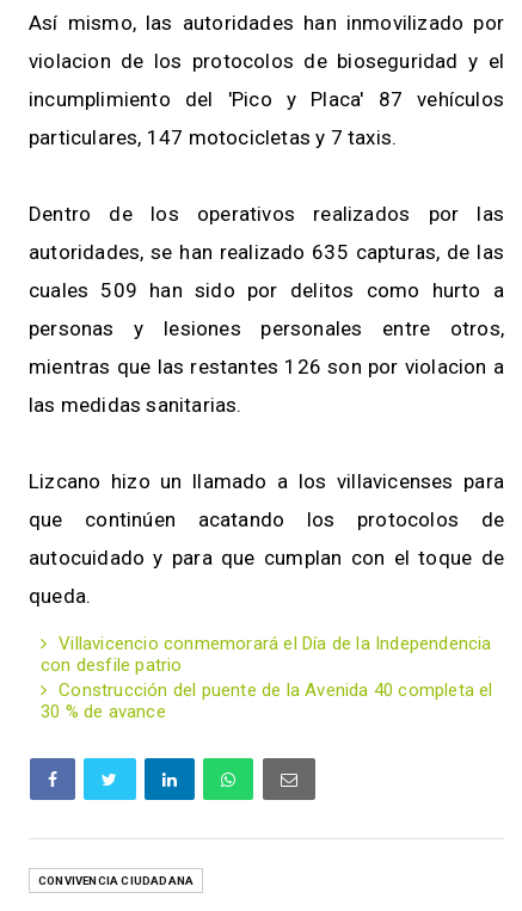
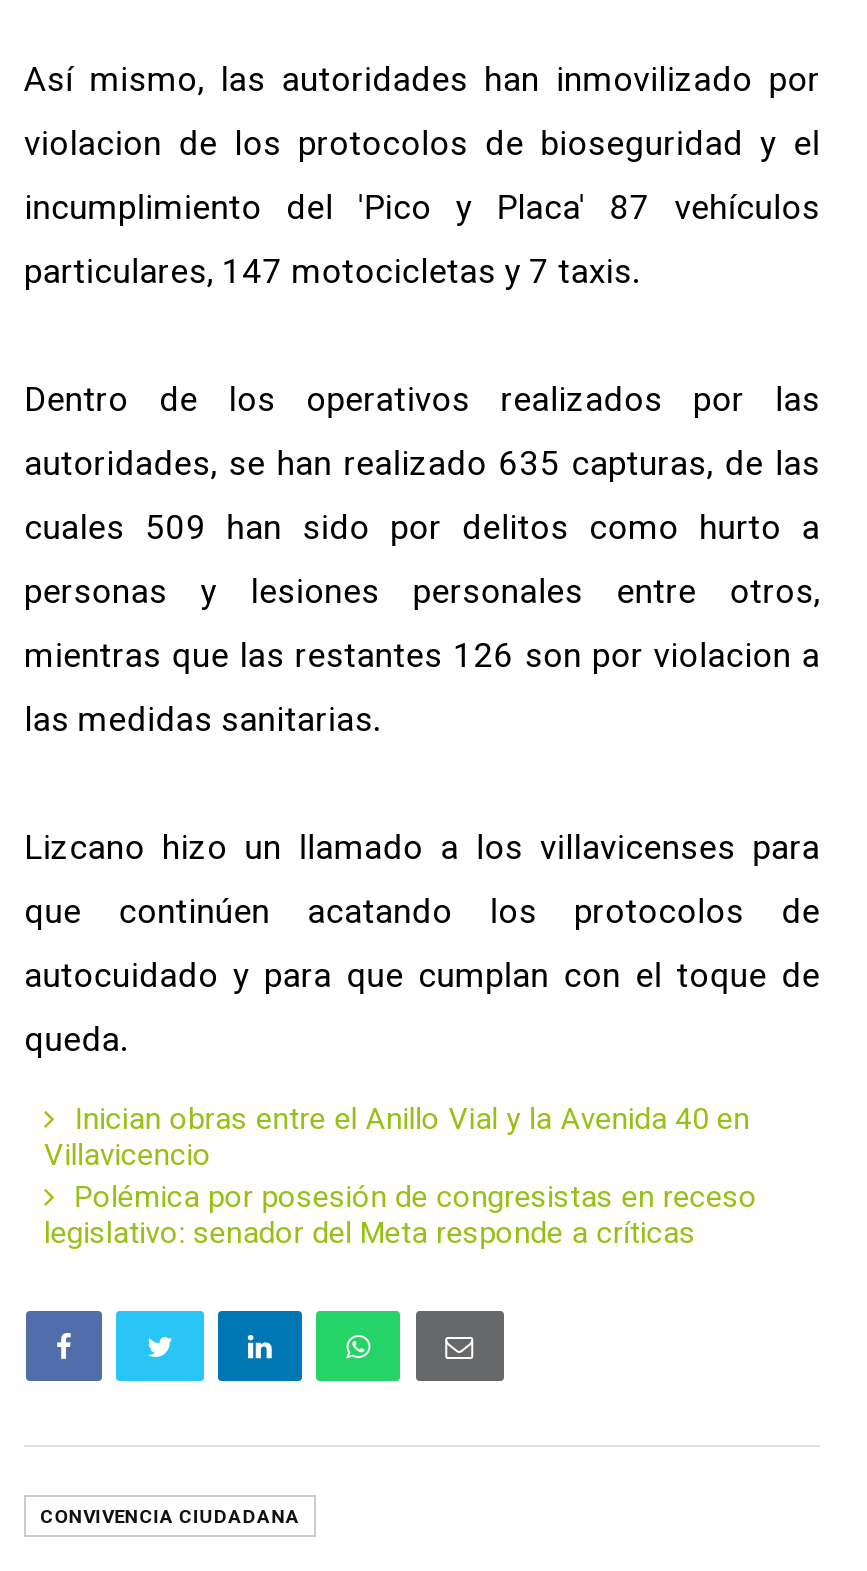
- Villavicencio conmemorará el Día de la Independencia
- con desfile patrio
- Construcción del puente de la Avenida 40 completa el
- 30 % de avance
+ Inician obras entre el Anillo Vial y la Avenida 40 en
+ Villavicencio
+ Polémica por posesión de congresistas en receso
+ legislativo: senador del Meta responde a críticas
